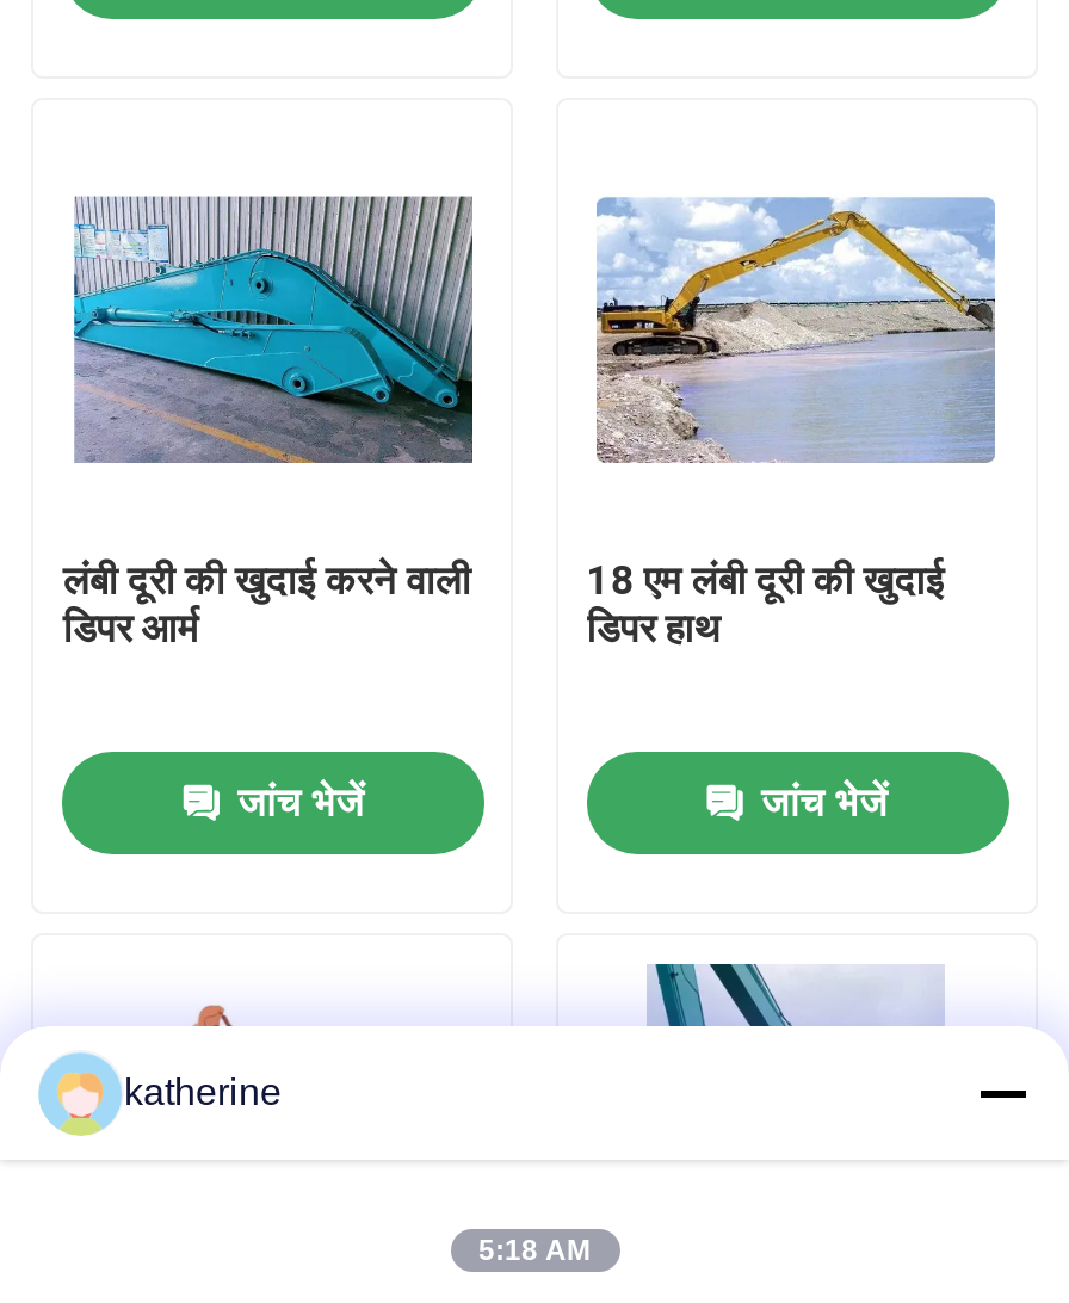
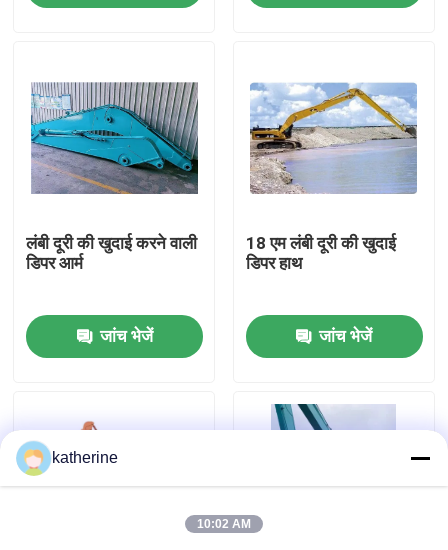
- 5:18 AM
+ 10:02 AM
